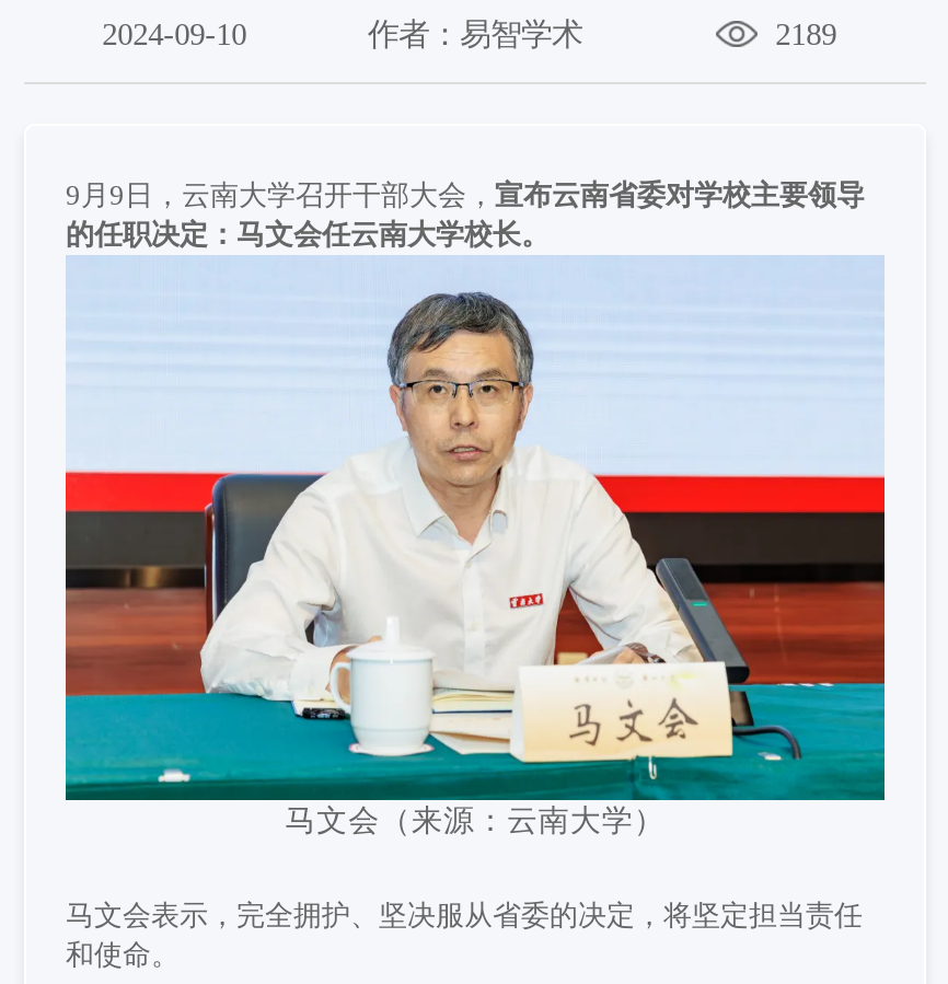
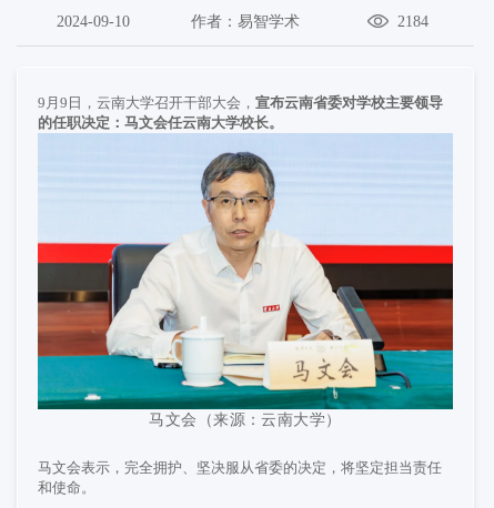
- 2189
+ 2184
